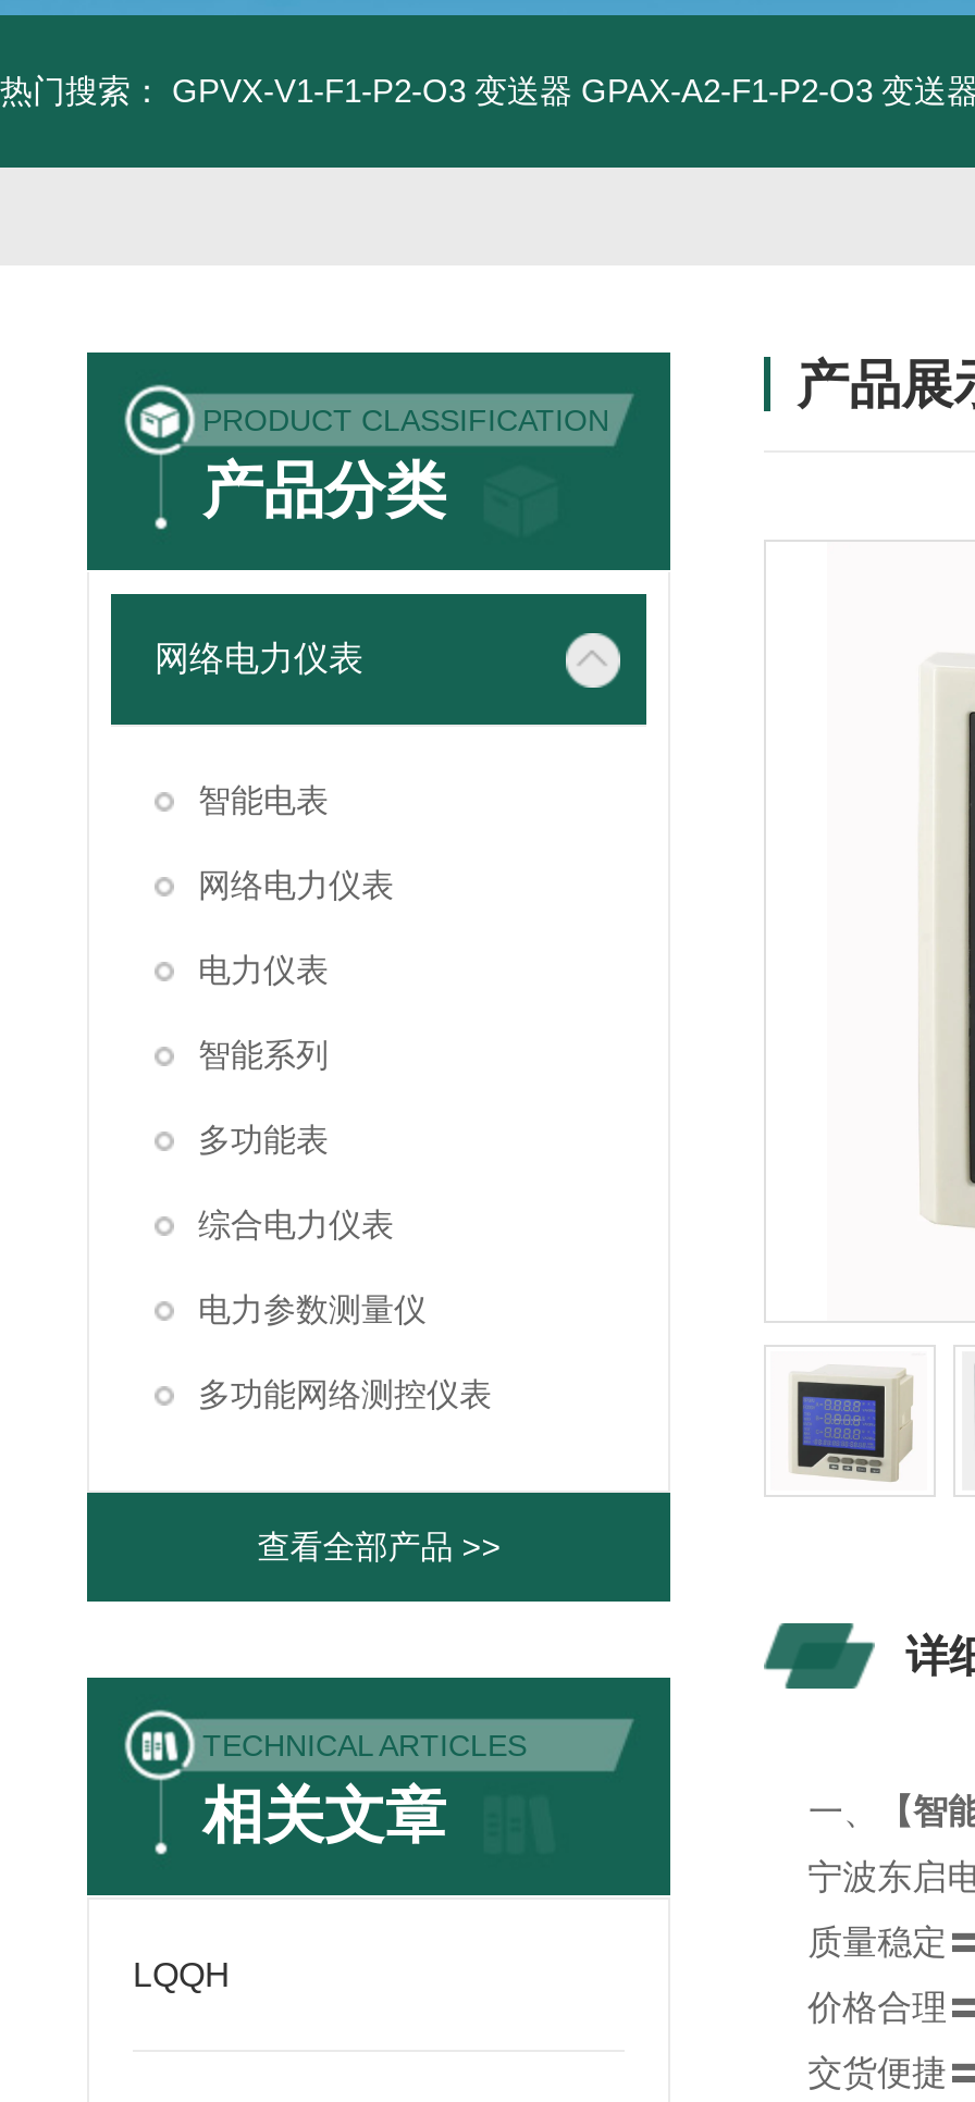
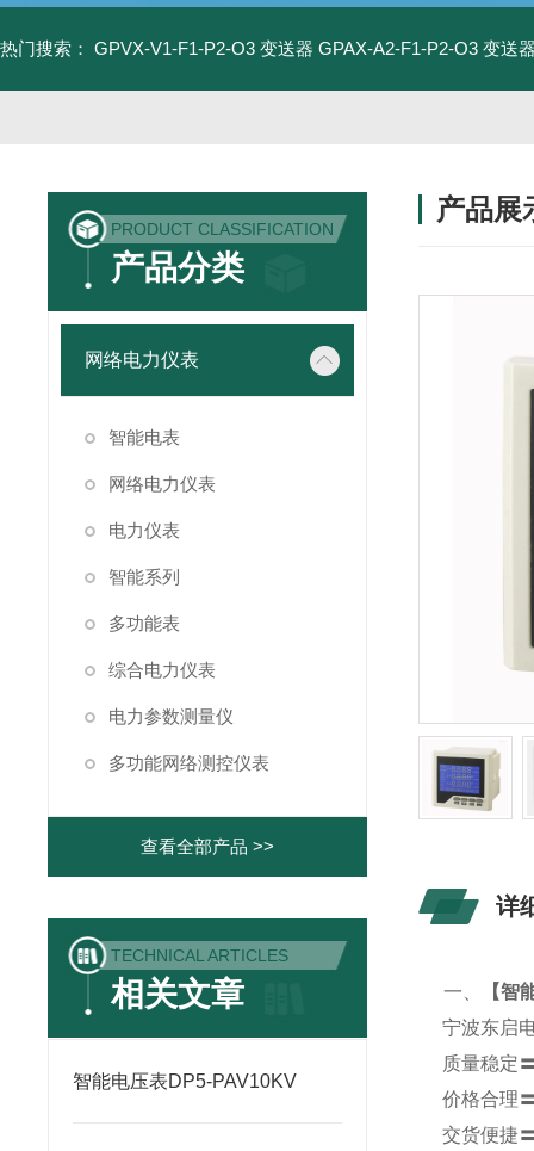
- LQQH
+ 智能电压表DP5-PAV10KV
